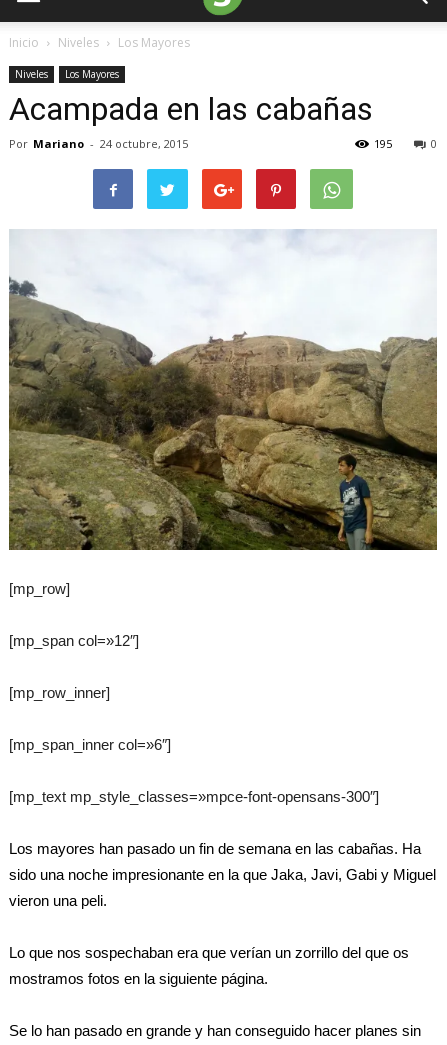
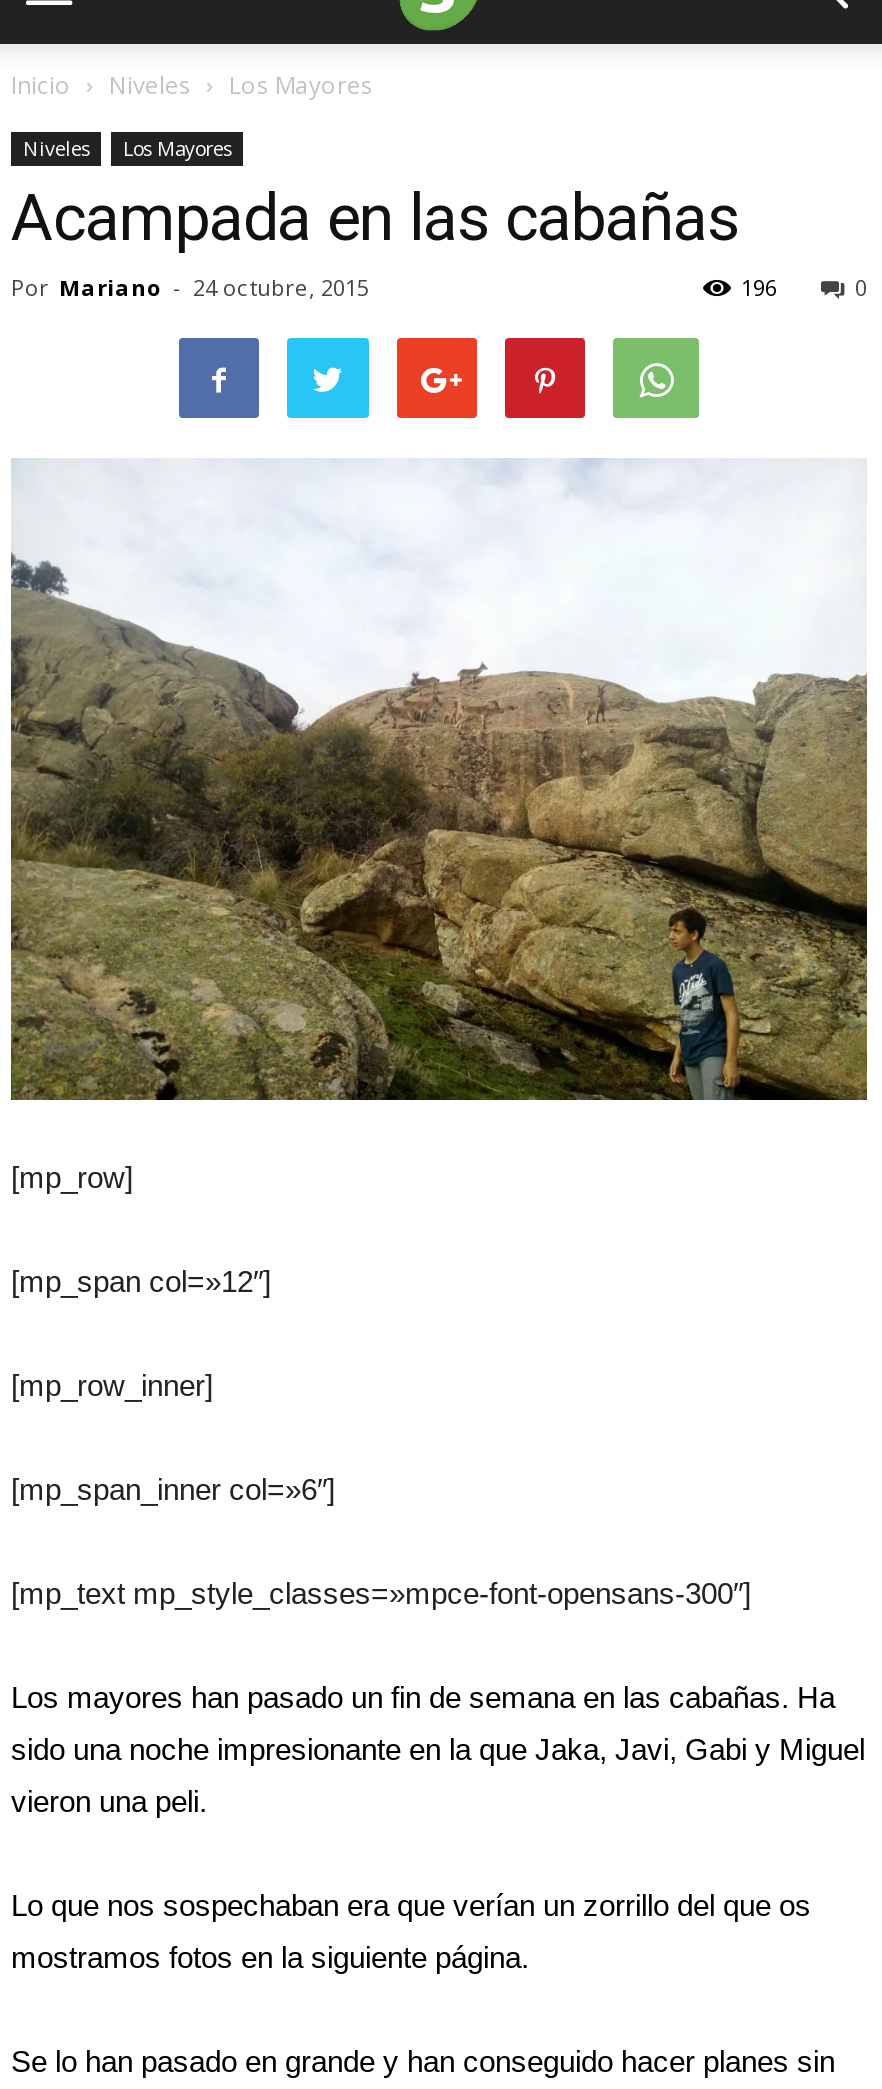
- 195
+ 196
